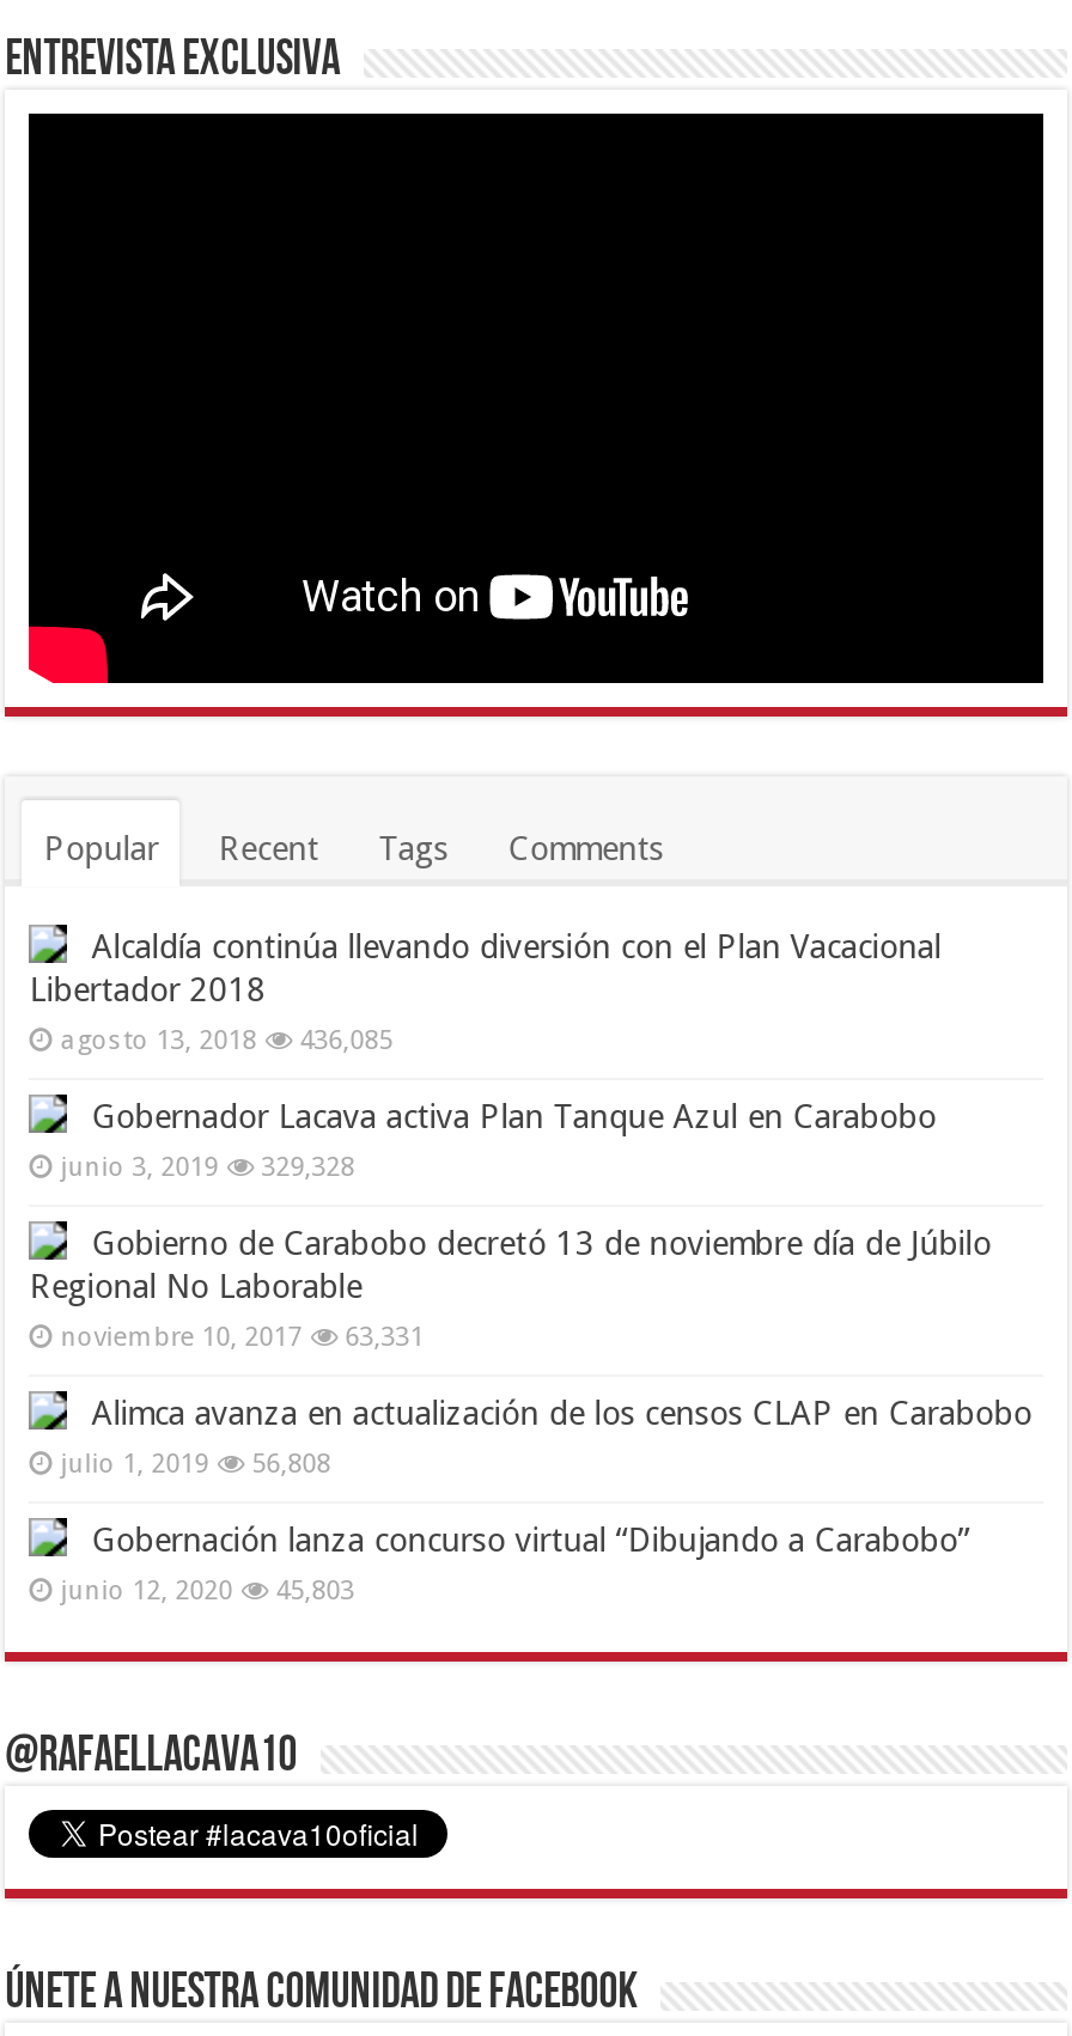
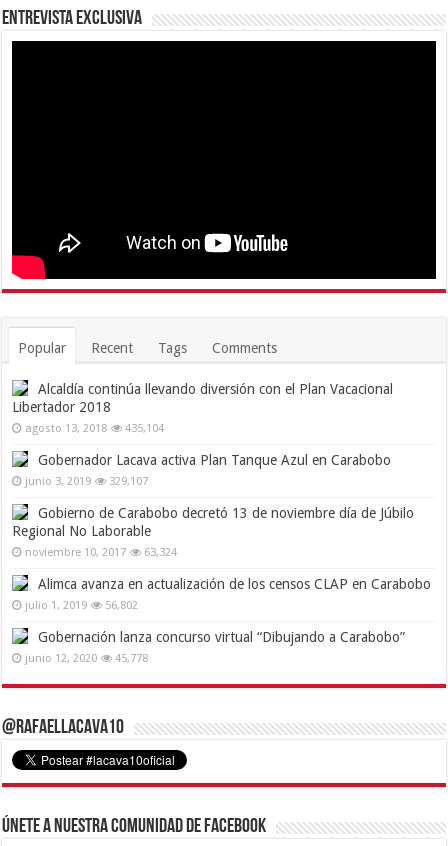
- agosto 13, 2018 436,085
+ agosto 13, 2018 435,104

- junio 3, 2019 329,328
+ junio 3, 2019 329,107

- noviembre 10, 2017 63,331
+ noviembre 10, 2017 63,324

- julio 1, 2019 56,808
+ julio 1, 2019 56,802

- junio 12, 2020 45,803
+ junio 12, 2020 45,778
